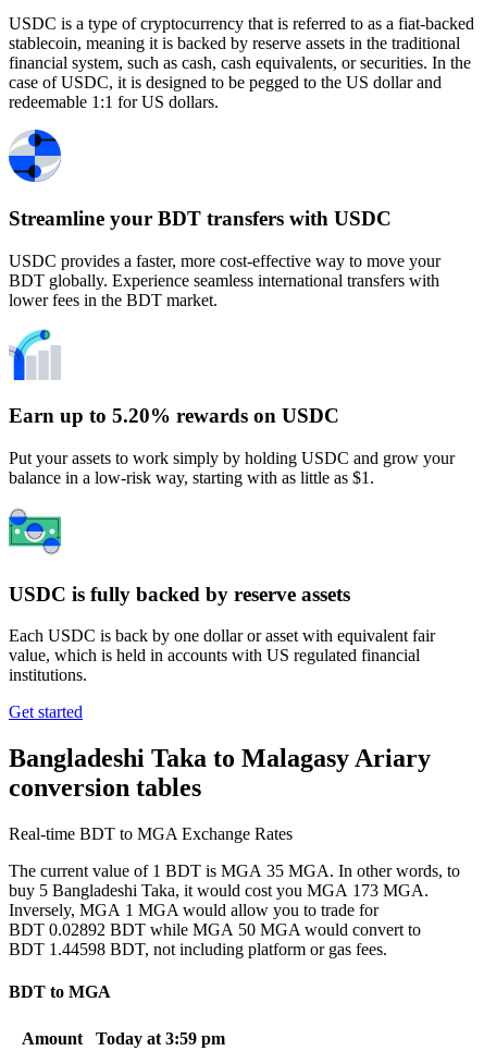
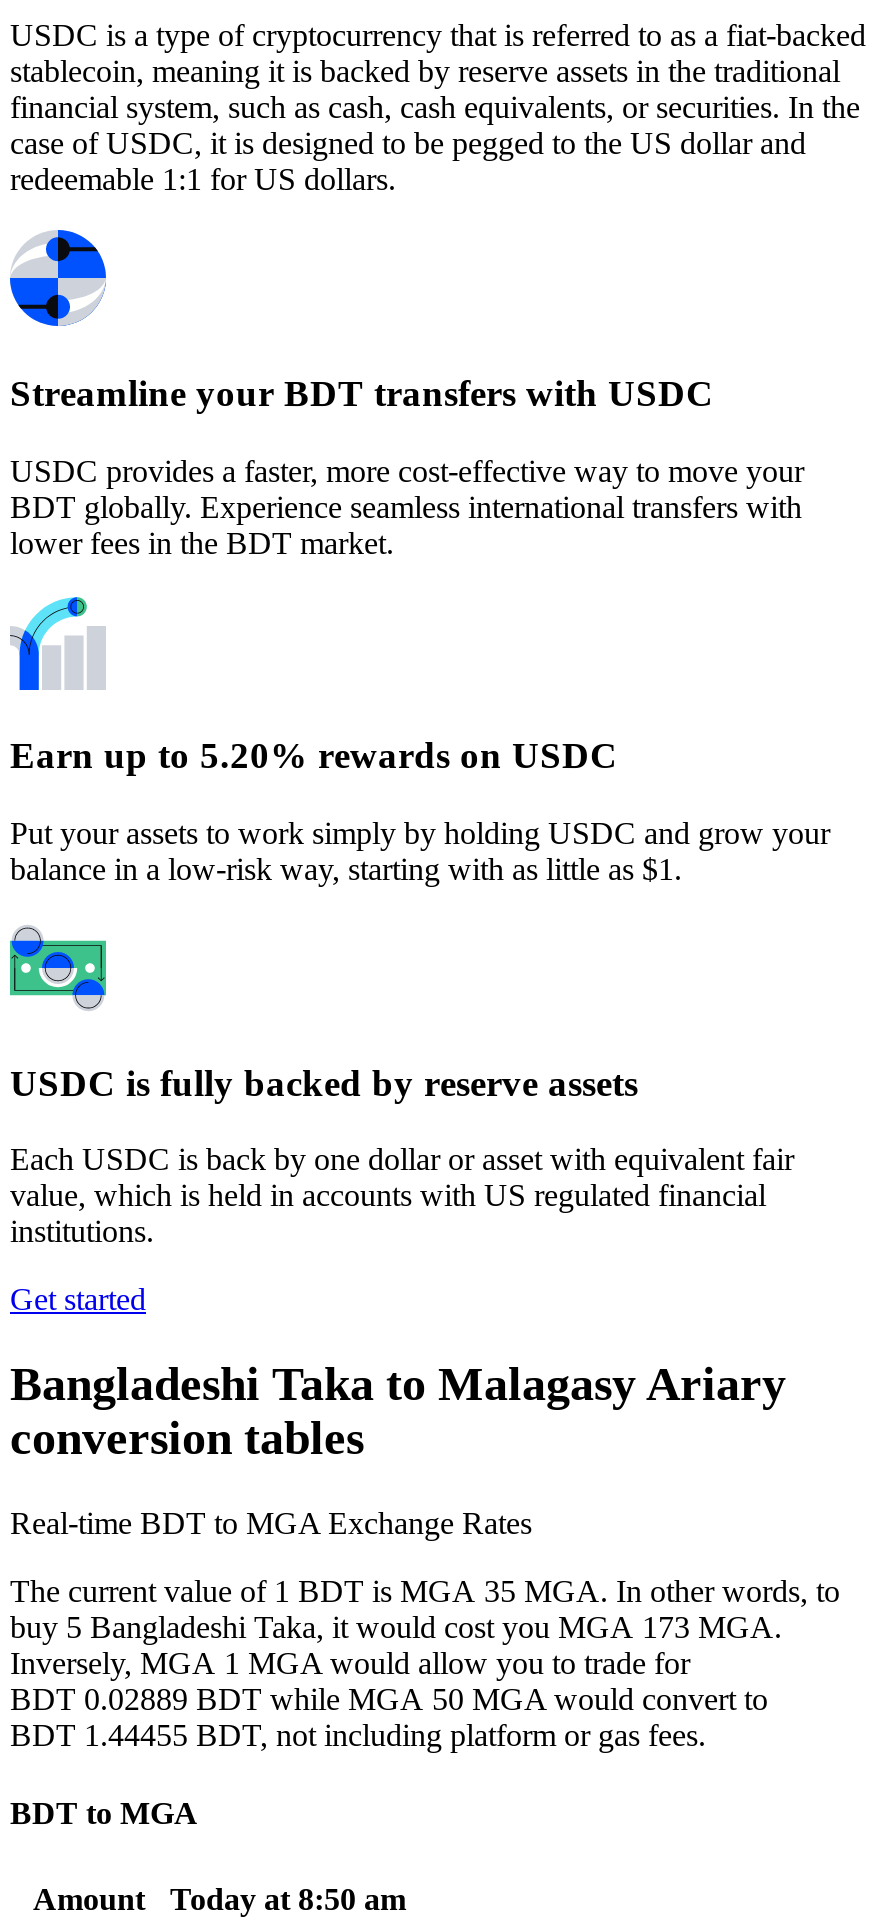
- BDT 0.02892 BDT while MGA 50 MGA would convert to
+ BDT 0.02889 BDT while MGA 50 MGA would convert to

- BDT 1.44598 BDT, not including platform or gas fees.
+ BDT 1.44455 BDT, not including platform or gas fees.

- Amount Today at 3:59 pm
+ Amount Today at 8:50 am
